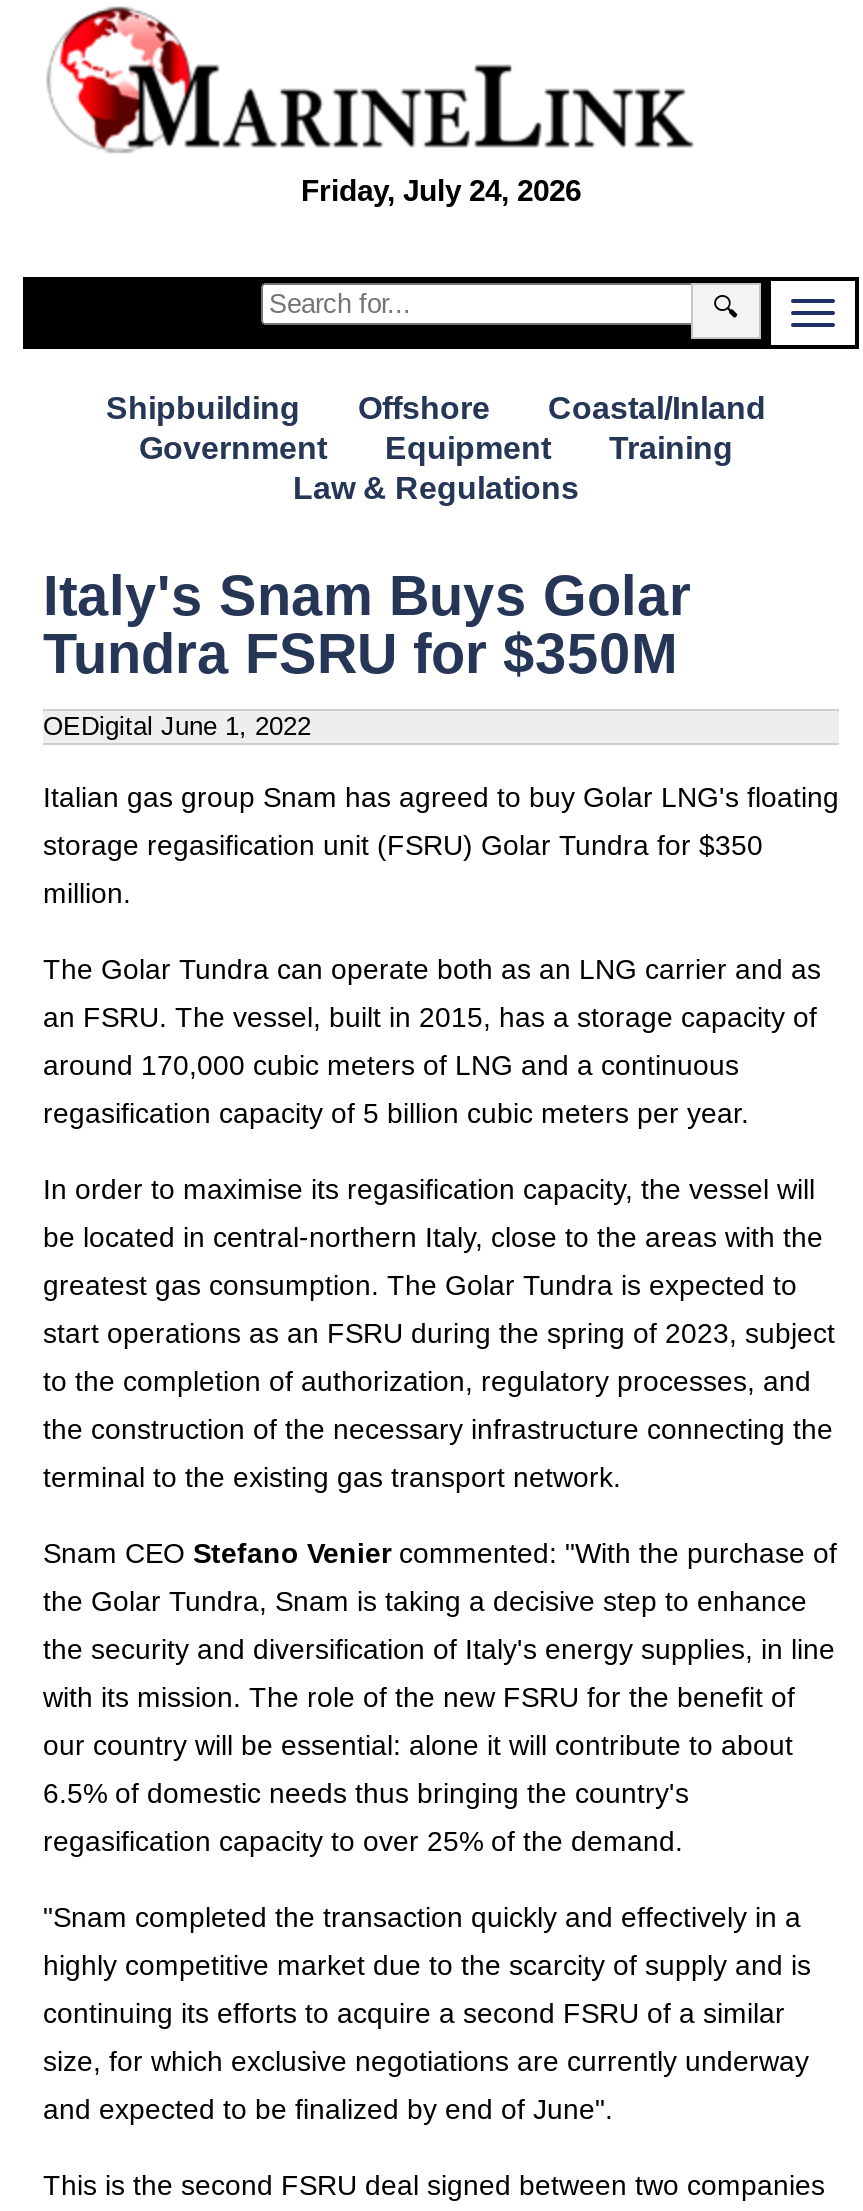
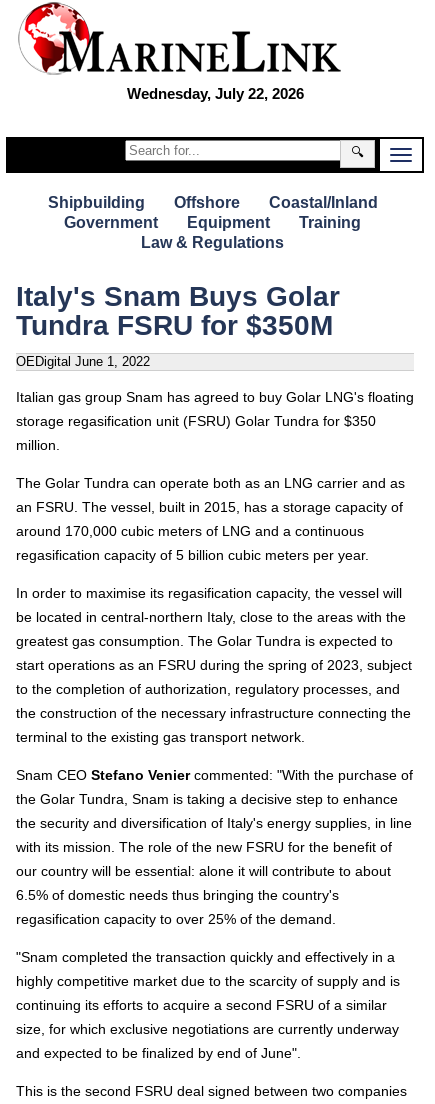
- Friday, July 24, 2026
+ Wednesday, July 22, 2026
